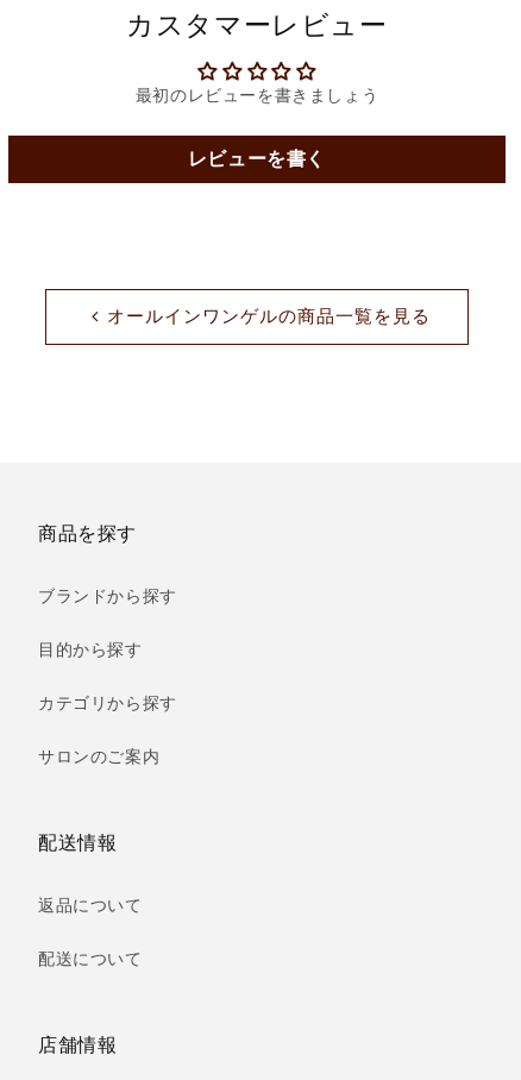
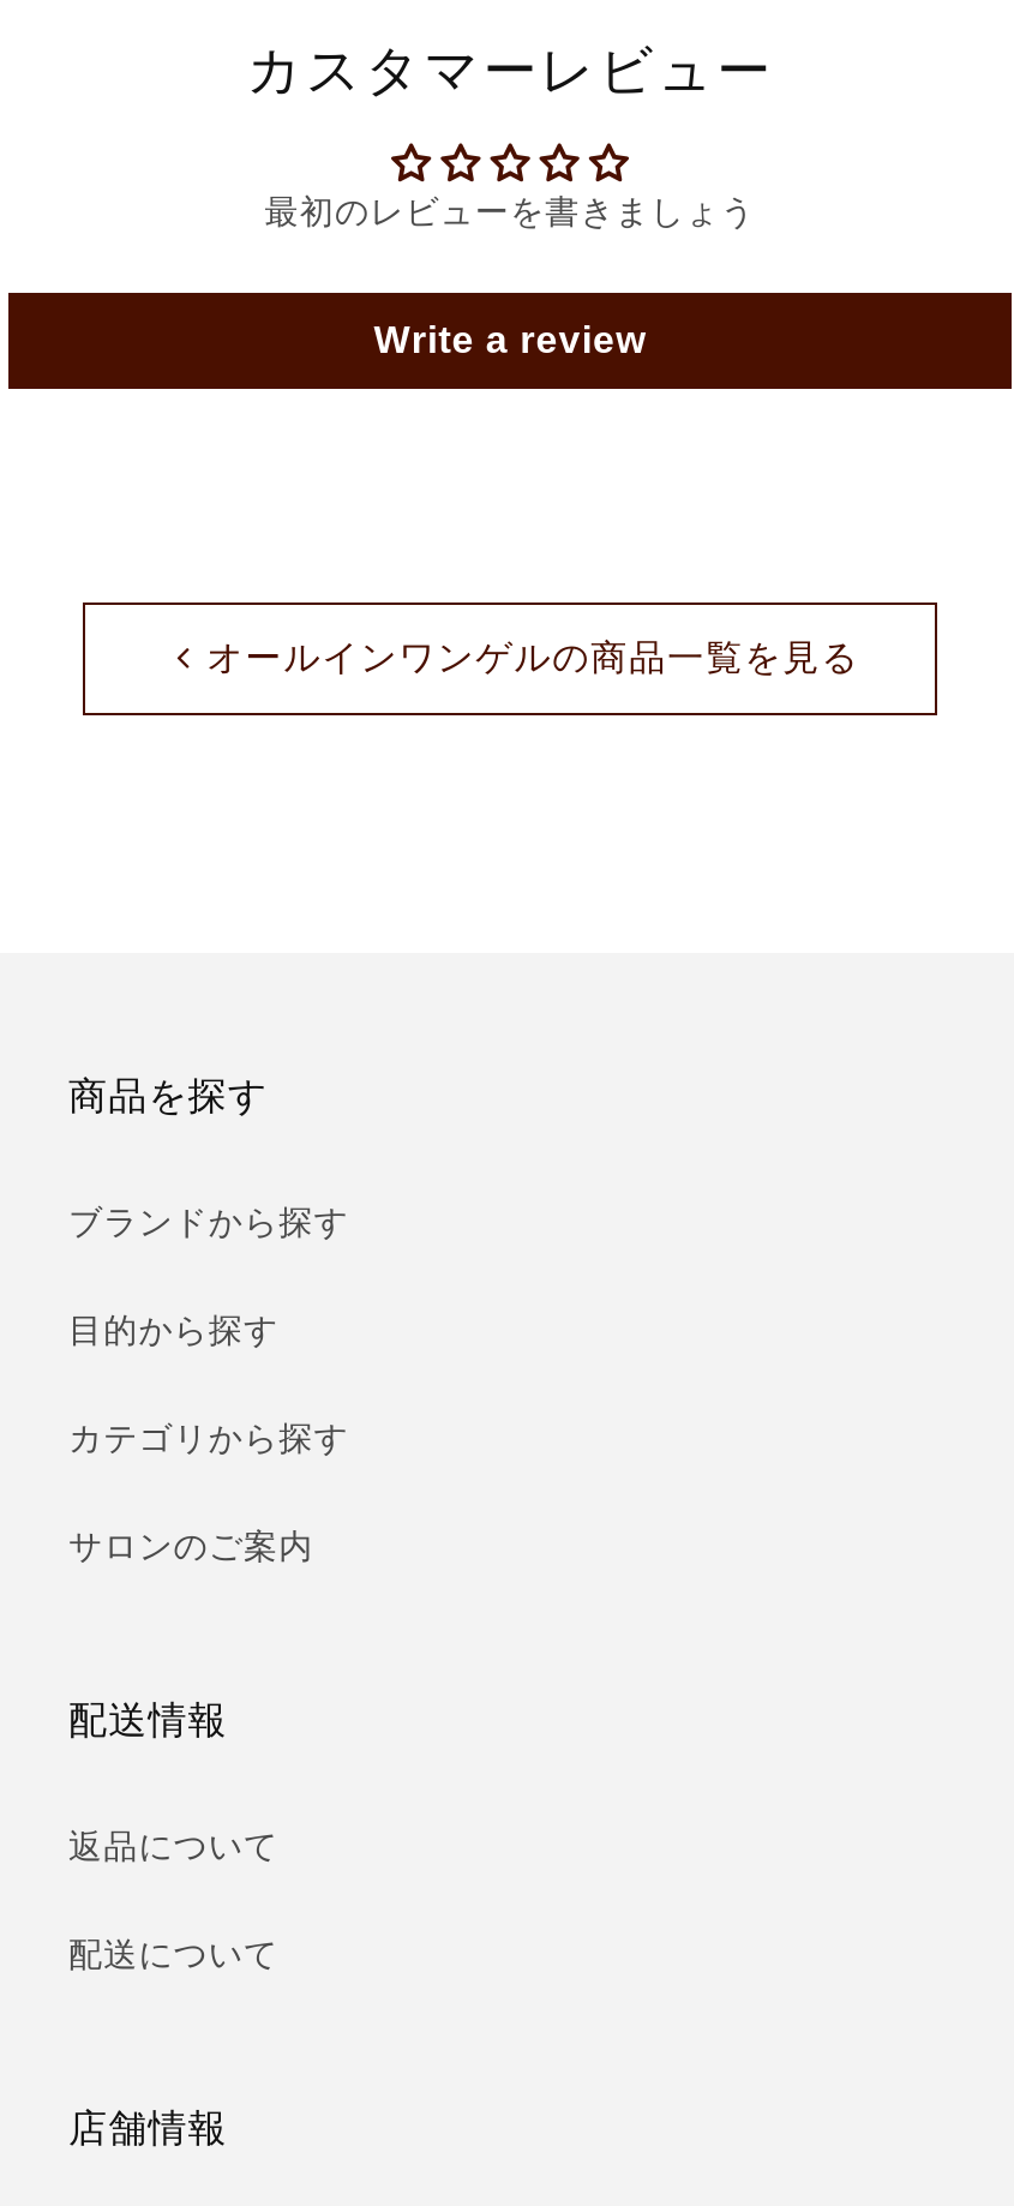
- レビューを書く
+ Write a review
